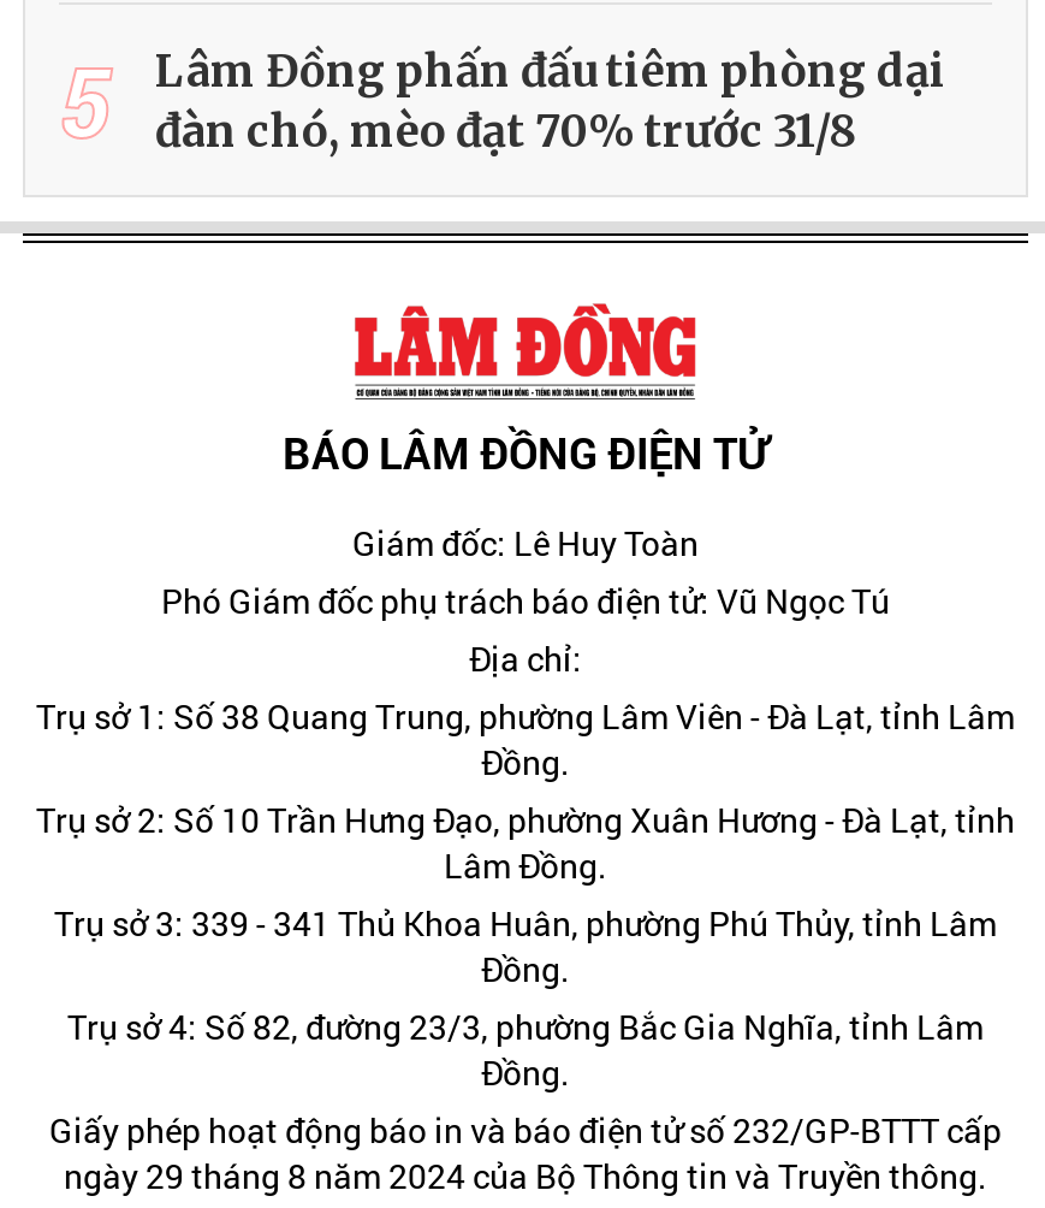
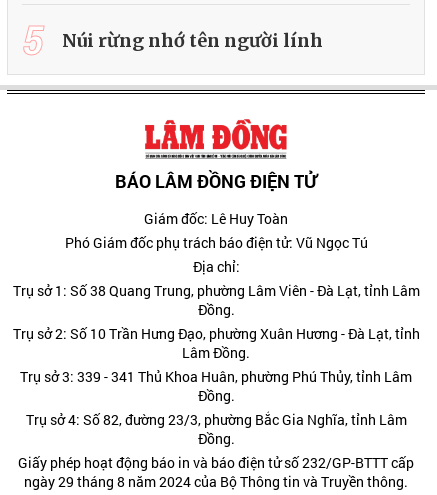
- Lâm Đồng phấn đấu tiêm phòng dại
- đàn chó, mèo đạt 70% trước 31/8
+ Núi rừng nhớ tên người lính
